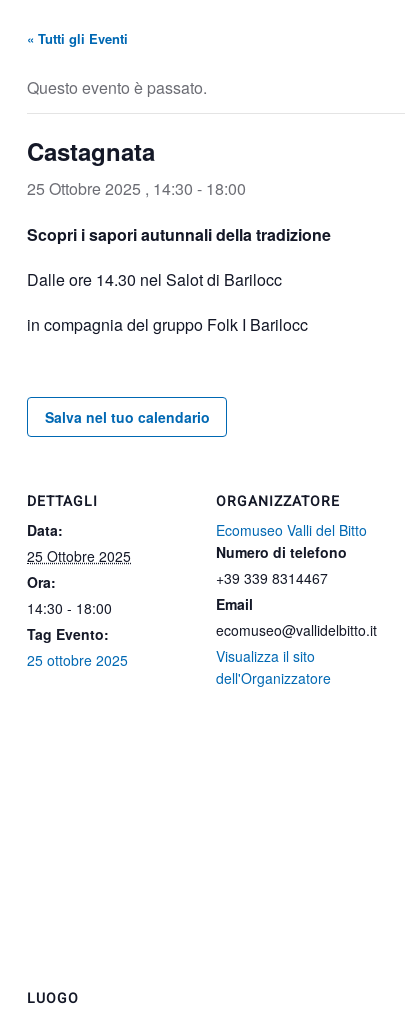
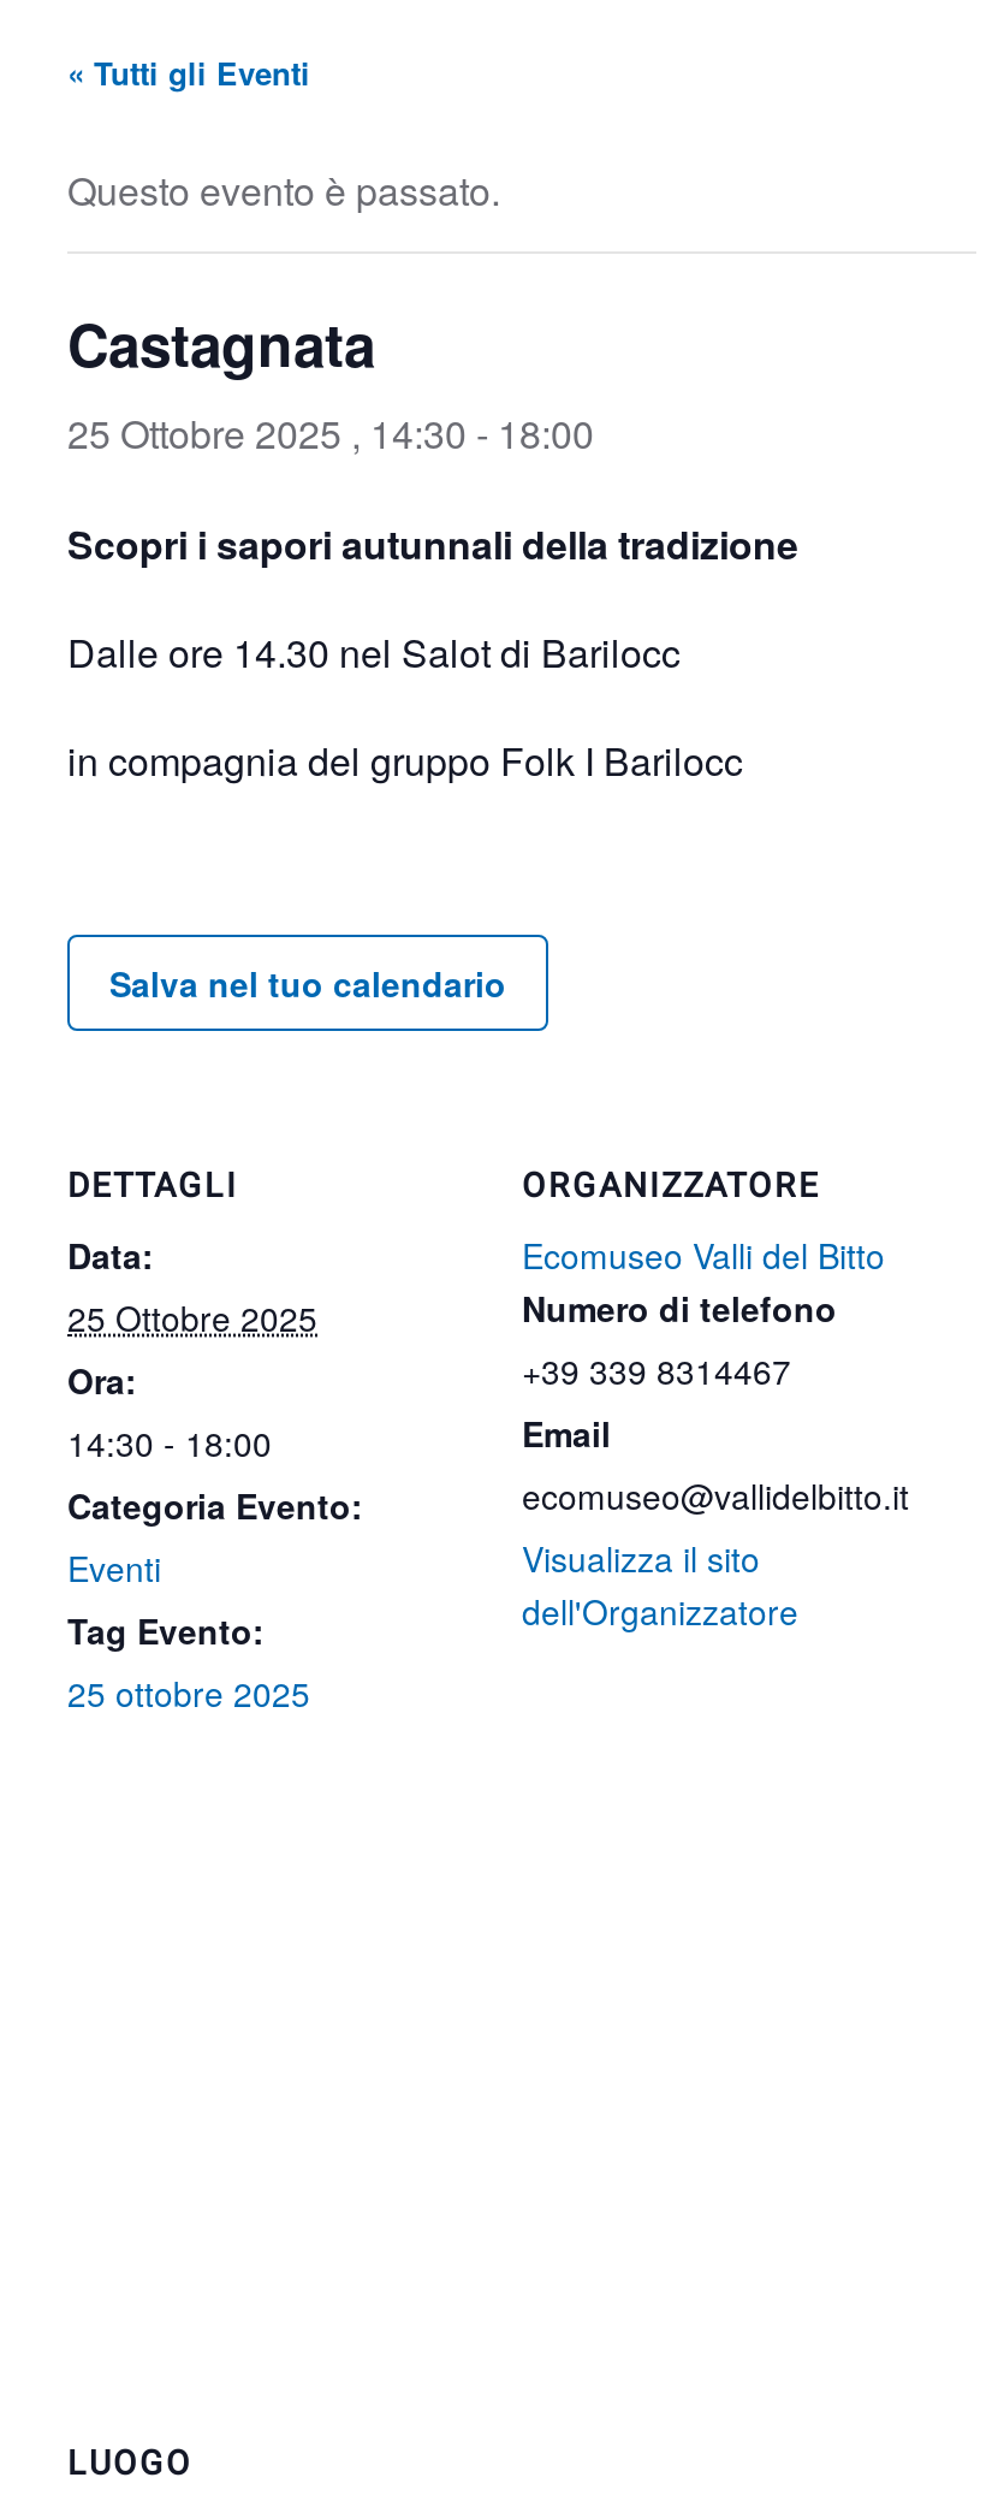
moved down: Tag Evento: | 25 ottobre 2025

+ Categoria Evento:
+ Eventi
